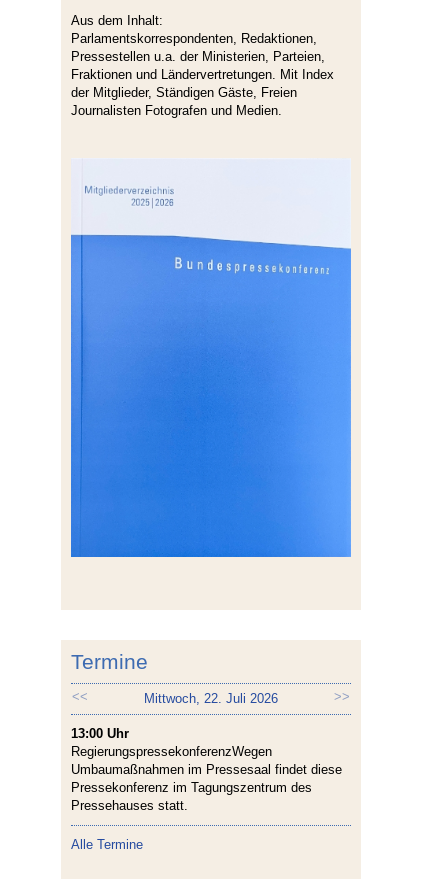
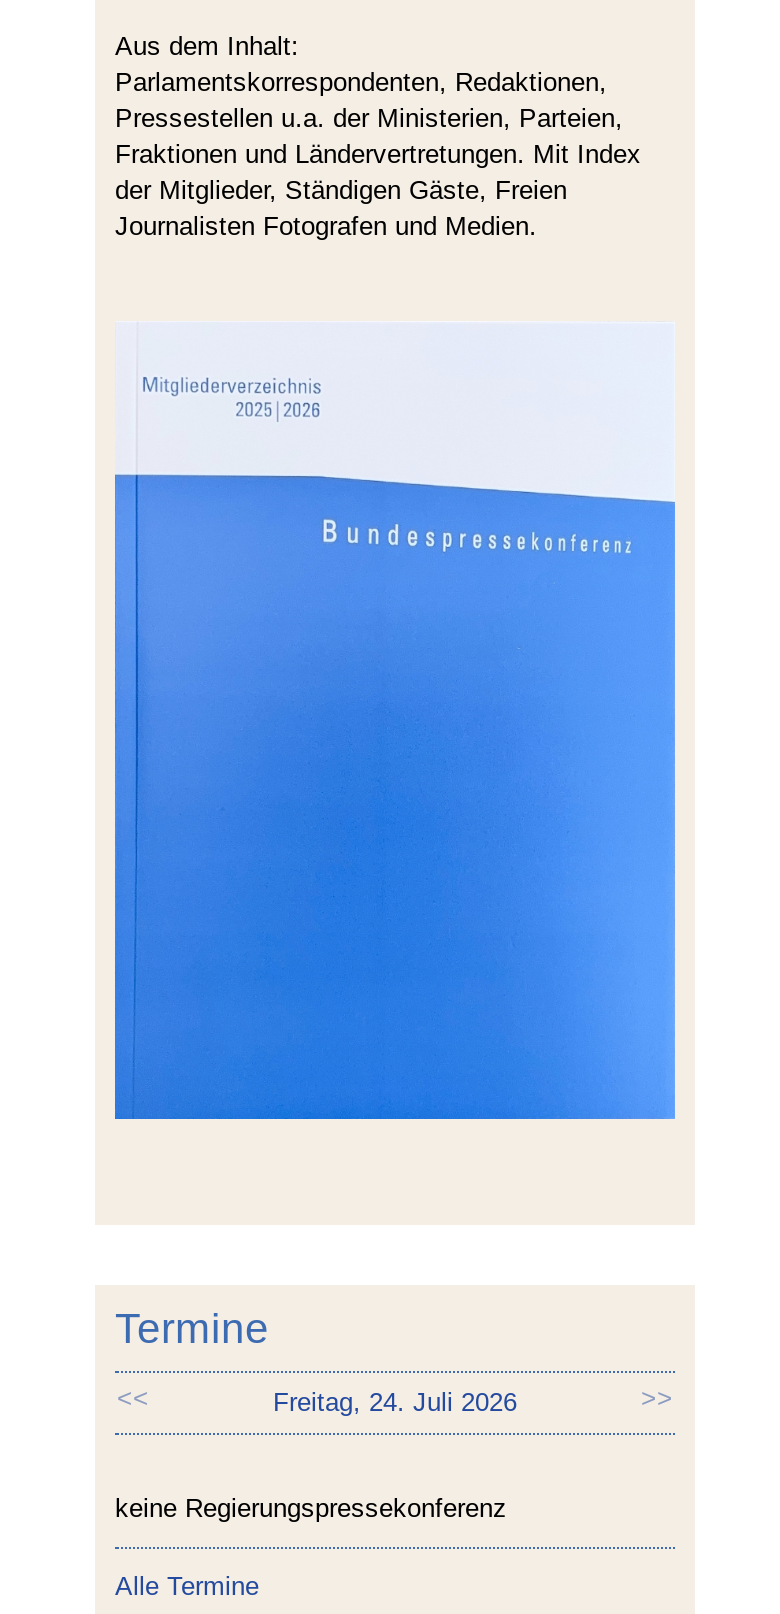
- Mittwoch, 22. Juli 2026
+ Freitag, 24. Juli 2026

- 13:00 Uhr
- RegierungspressekonferenzWegen
- Umbaumaßnahmen im Pressesaal findet diese
- Pressekonferenz im Tagungszentrum des
- Pressehauses statt.
+ keine Regierungspressekonferenz
